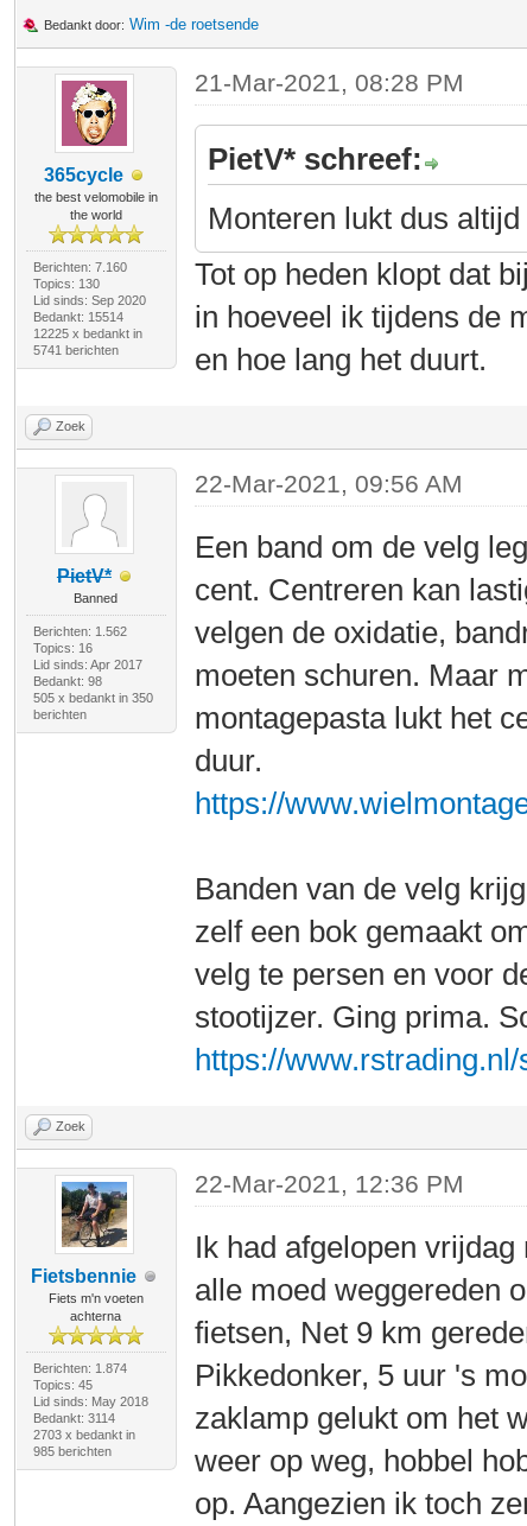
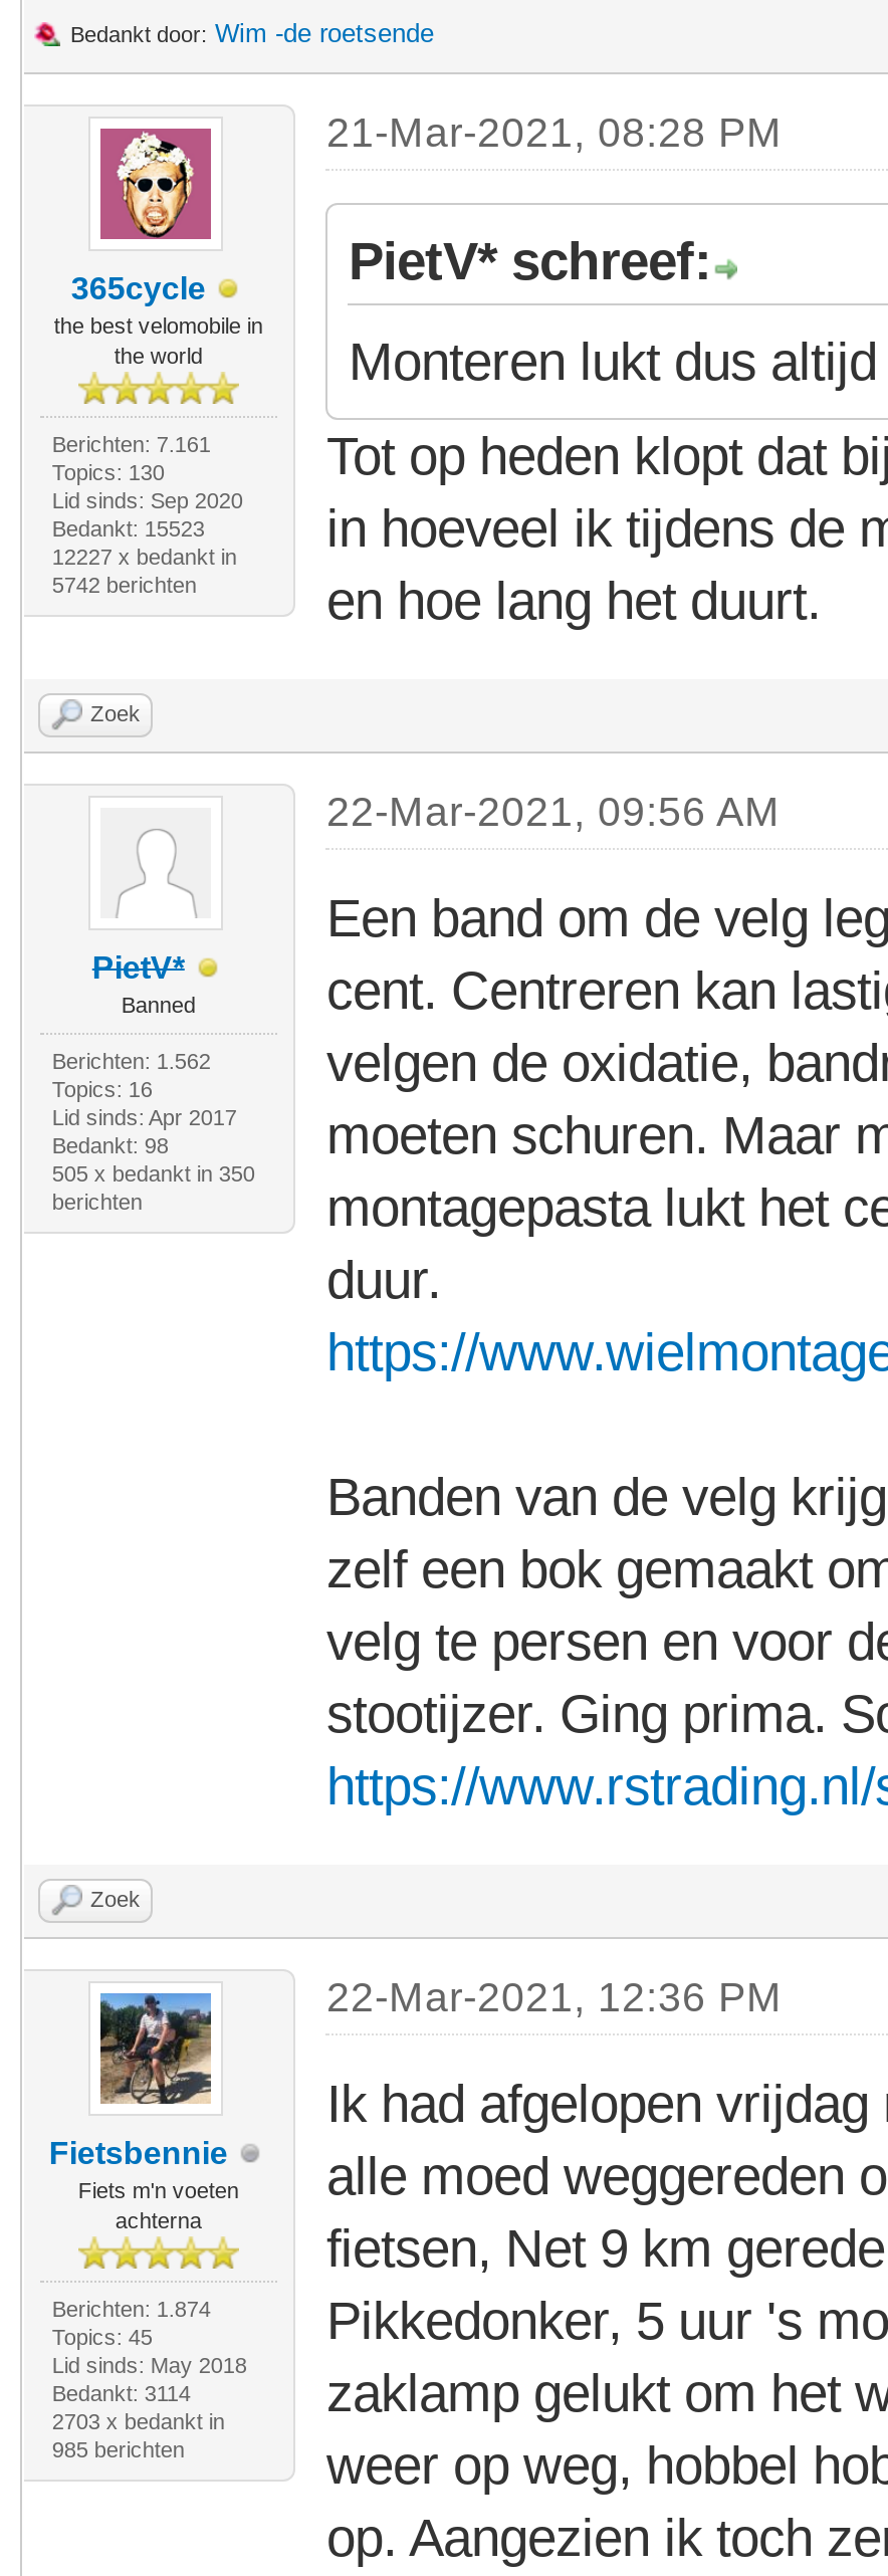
- Berichten: 7.160
+ Berichten: 7.161

- Bedankt: 15514
+ Bedankt: 15523

- 12225 x bedankt in
+ 12227 x bedankt in

- 5741 berichten
+ 5742 berichten
